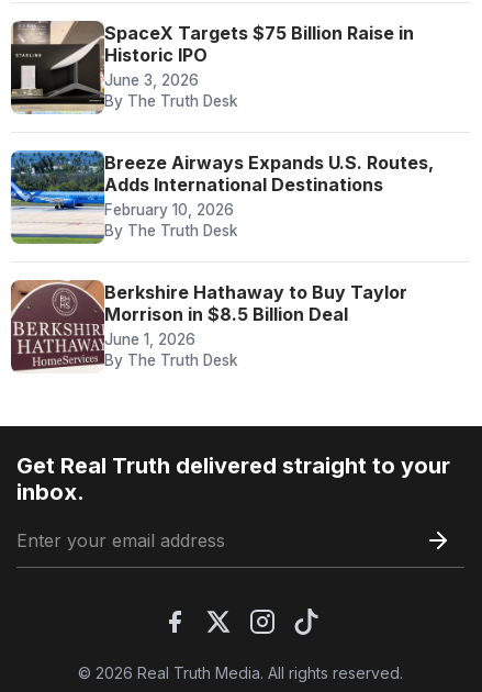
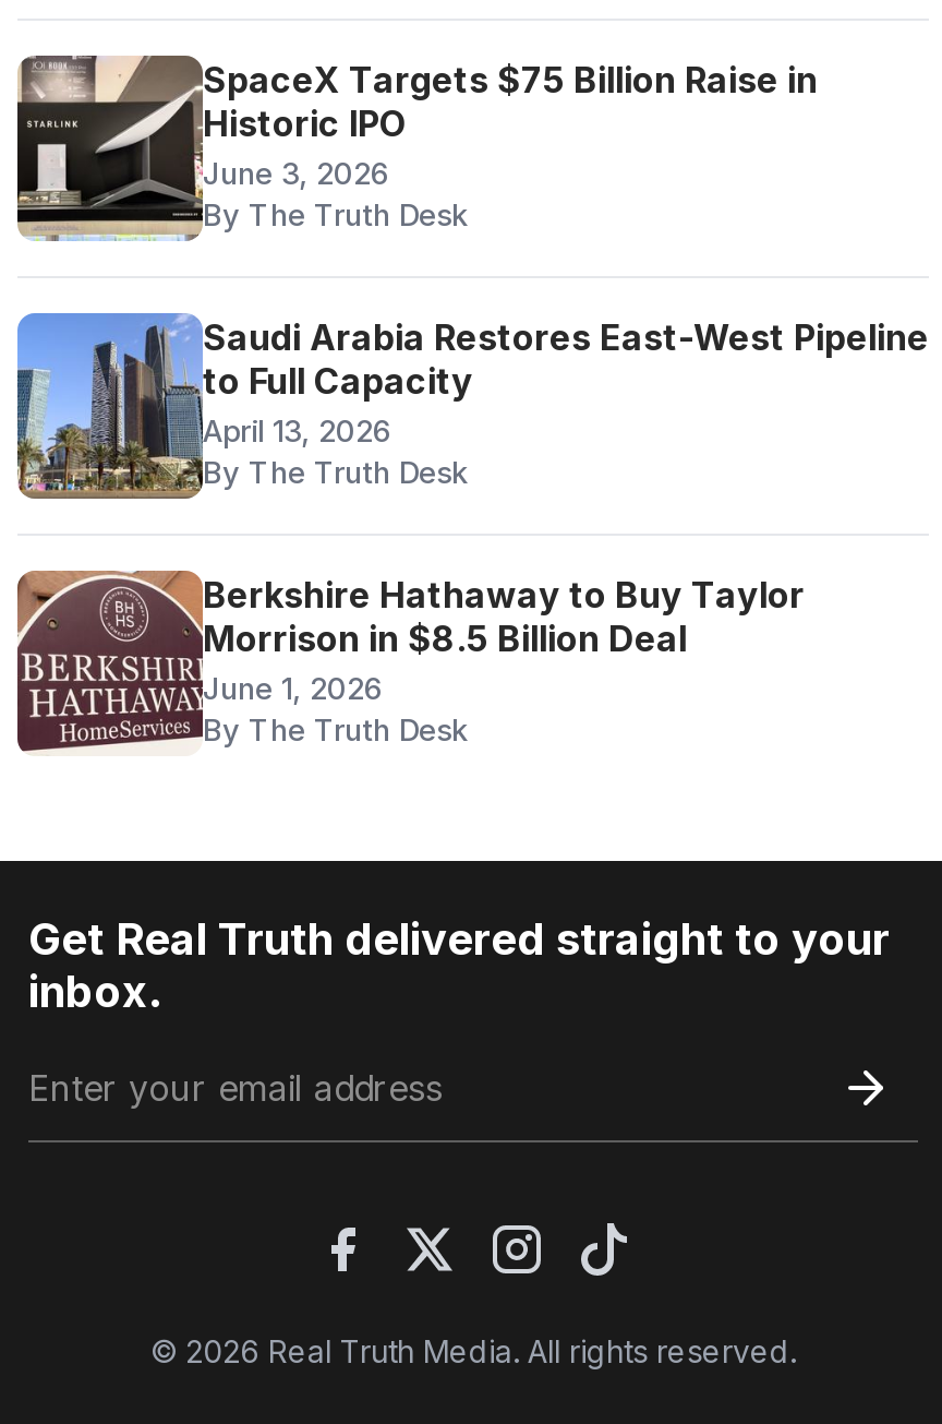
- [image]
- Breeze Airways Expands U.S. Routes,
- Adds International Destinations
- February 10, 2026
+ [image]
+ Saudi Arabia Restores East-West Pipeline
+ to Full Capacity
+ April 13, 2026
